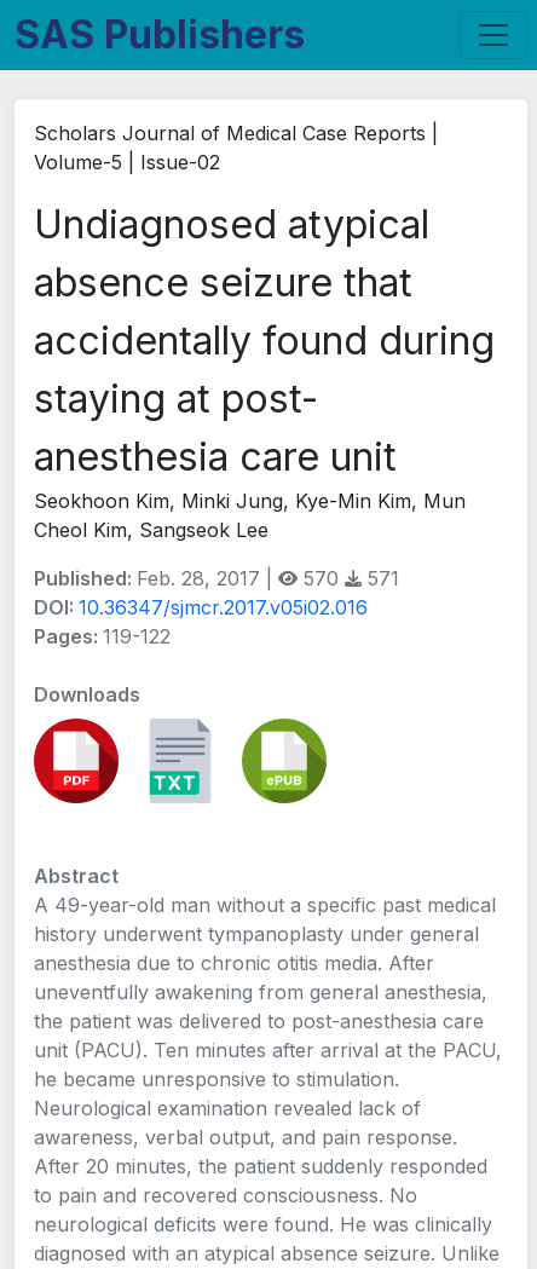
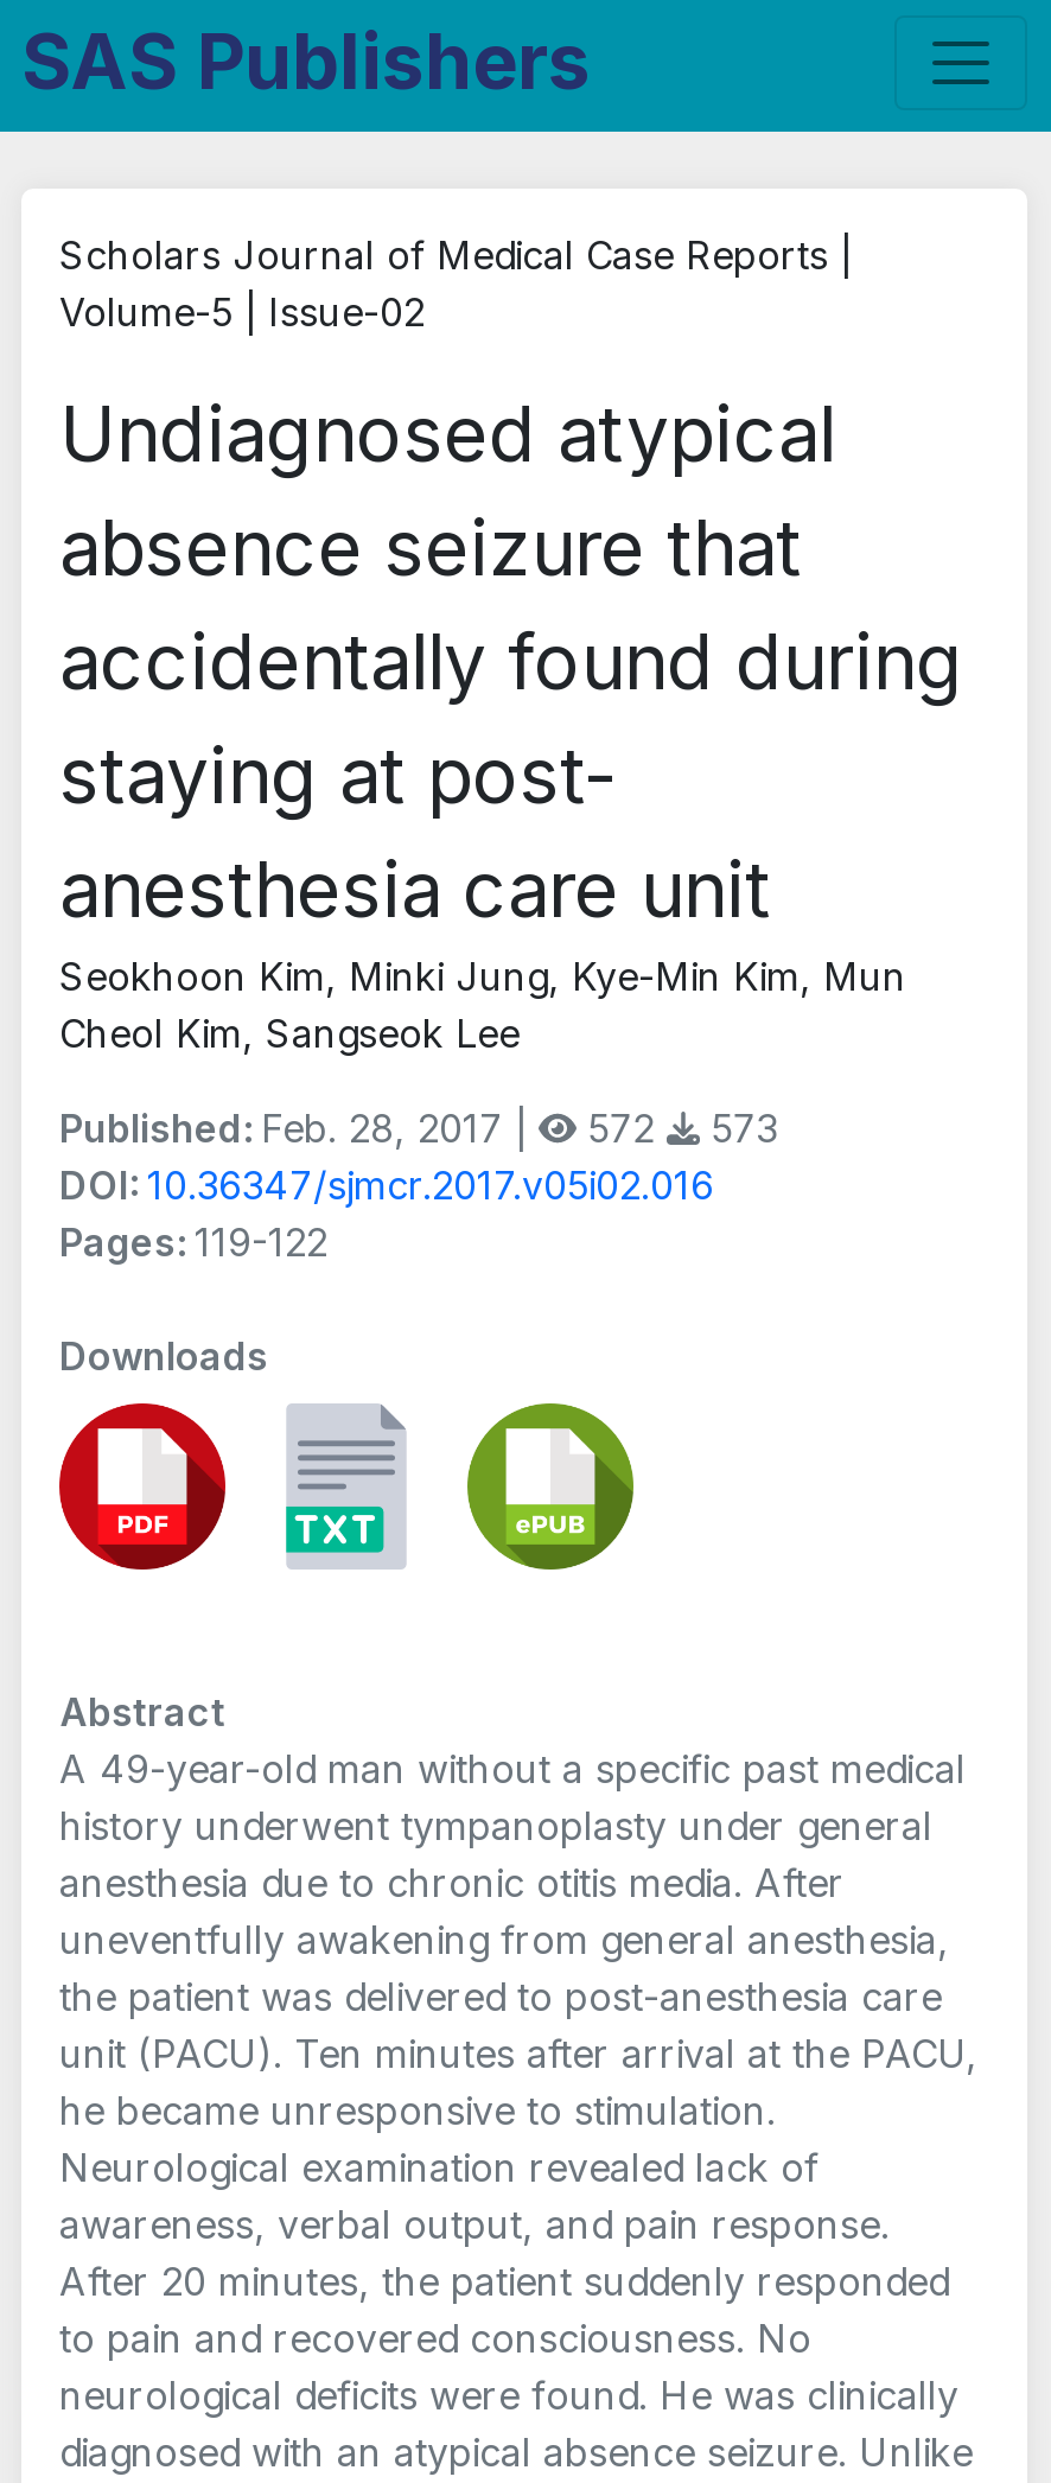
- 570
+ 572

- 571
+ 573
